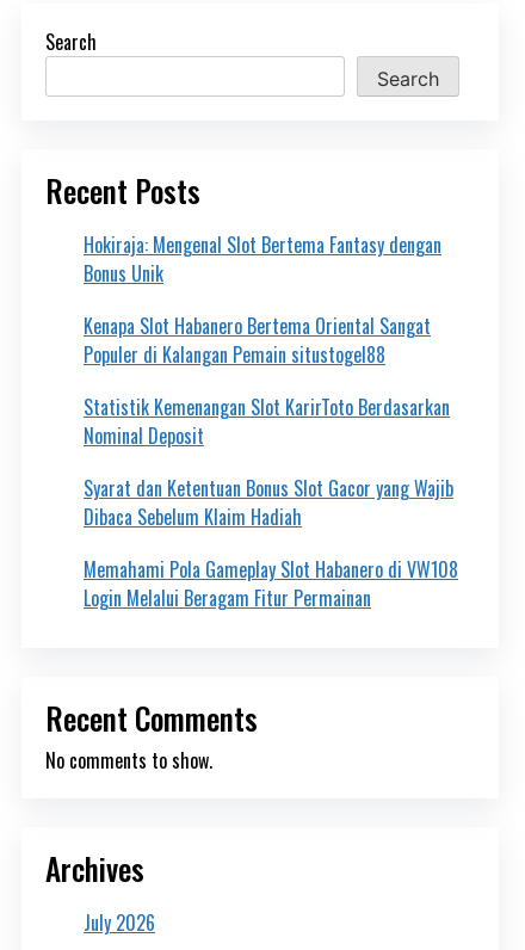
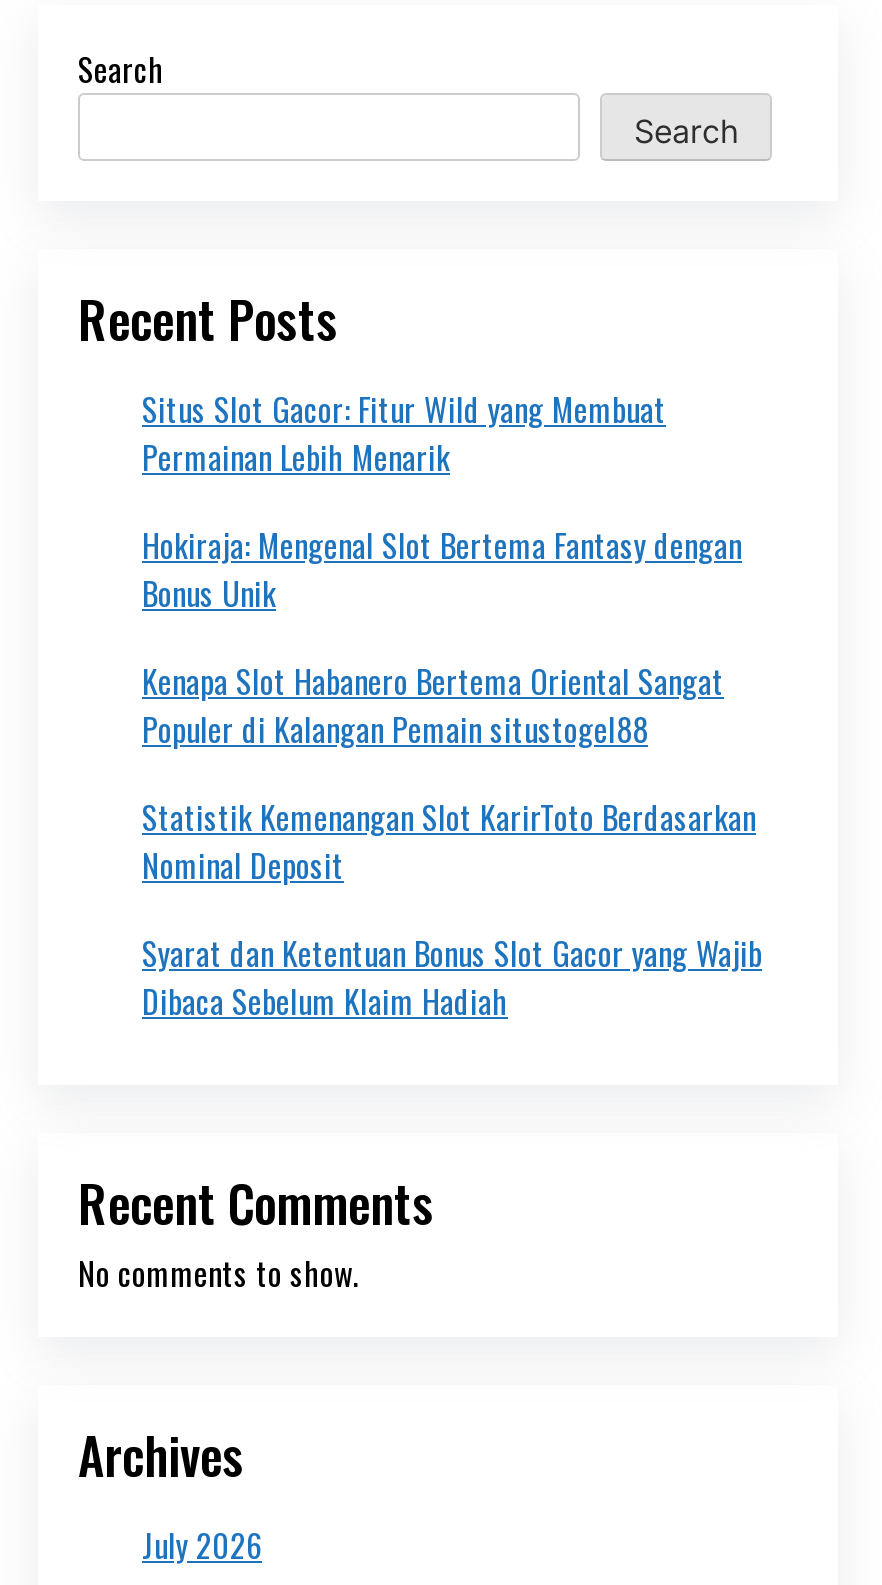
+ Situs Slot Gacor: Fitur Wild yang Membuat
+ Permainan Lebih Menarik

moved down: Hokiraja: Mengenal Slot Bertema Fantasy dengan | Bonus Unik | Kenapa Slot Habanero Bertema Oriental Sangat | Populer di Kalangan Pemain situstogel88 | Statistik Kemenangan Slot KarirToto Berdasarkan | Nominal Deposit | Syarat dan Ketentuan Bonus Slot Gacor yang Wajib | Dibaca Sebelum Klaim Hadiah

- Memahami Pola Gameplay Slot Habanero di VW108
- Login Melalui Beragam Fitur Permainan
